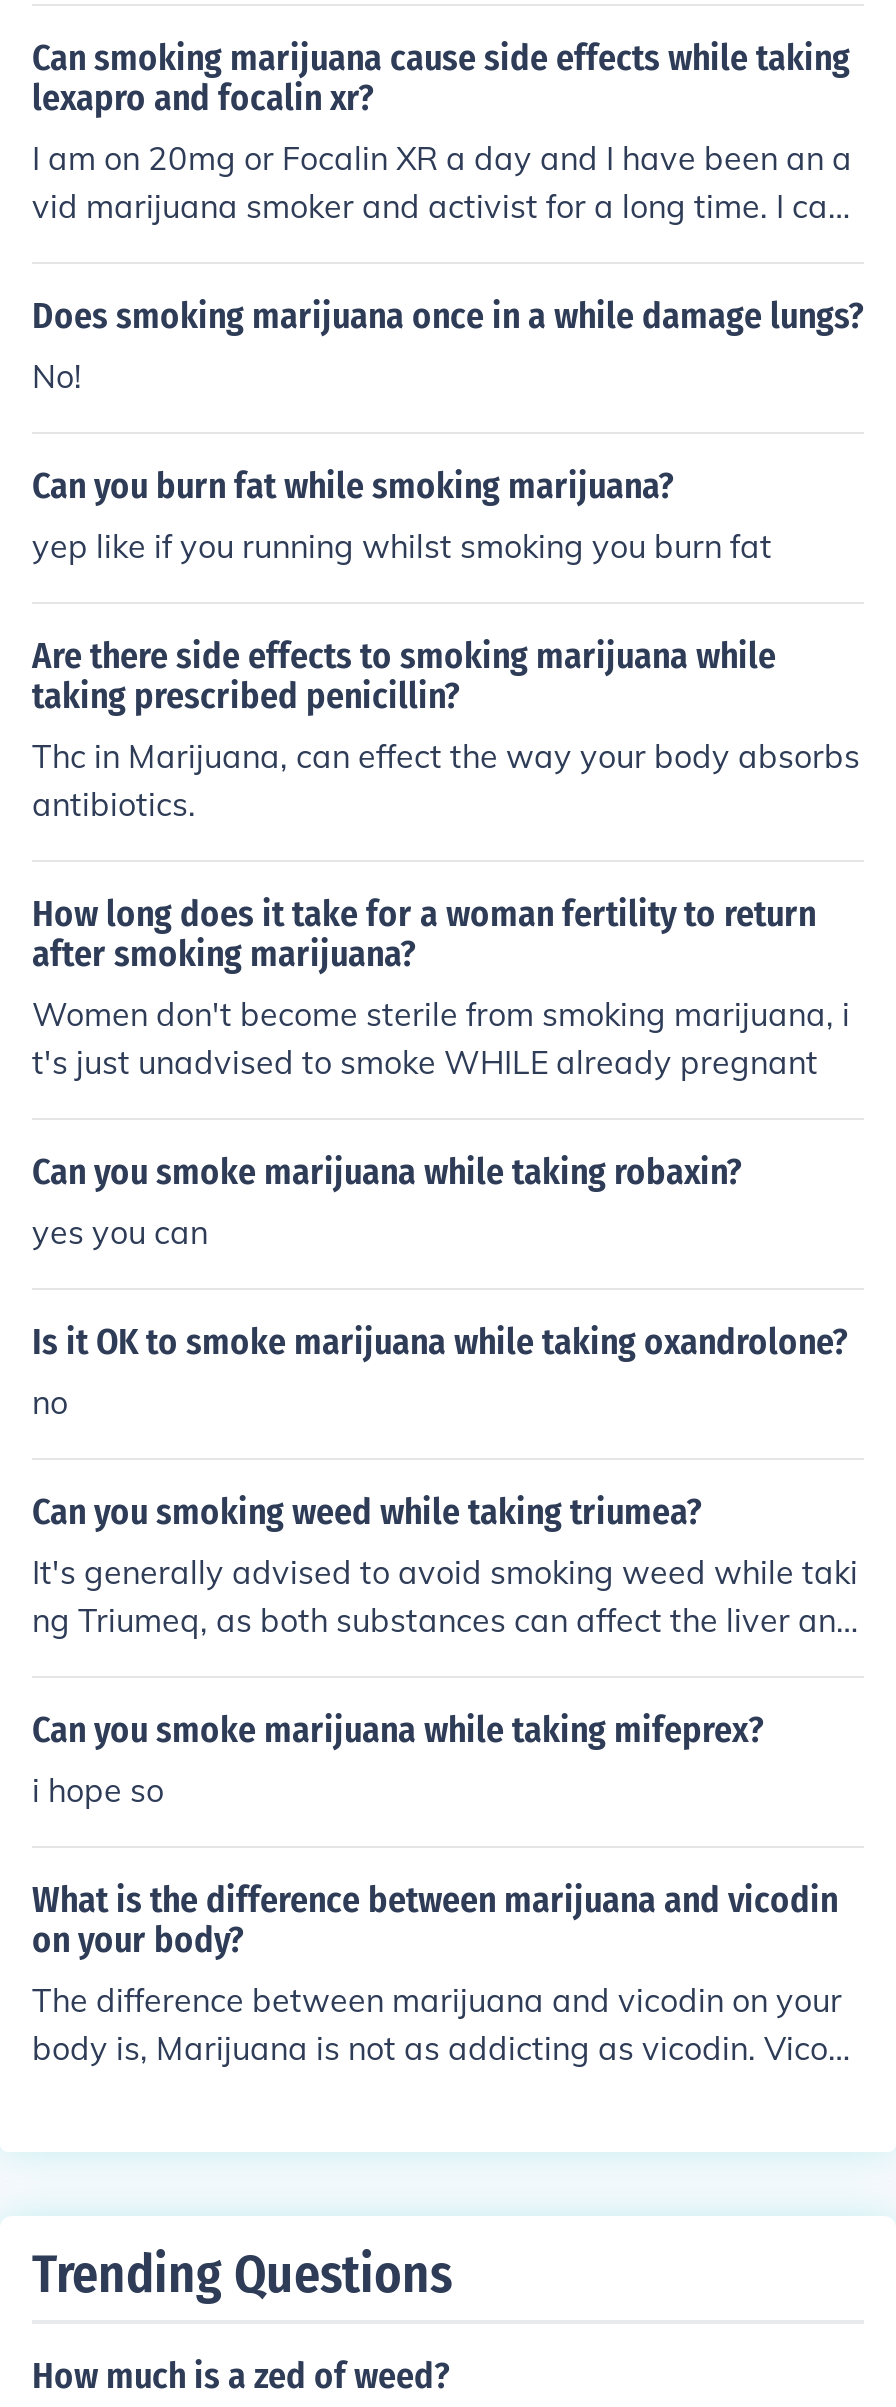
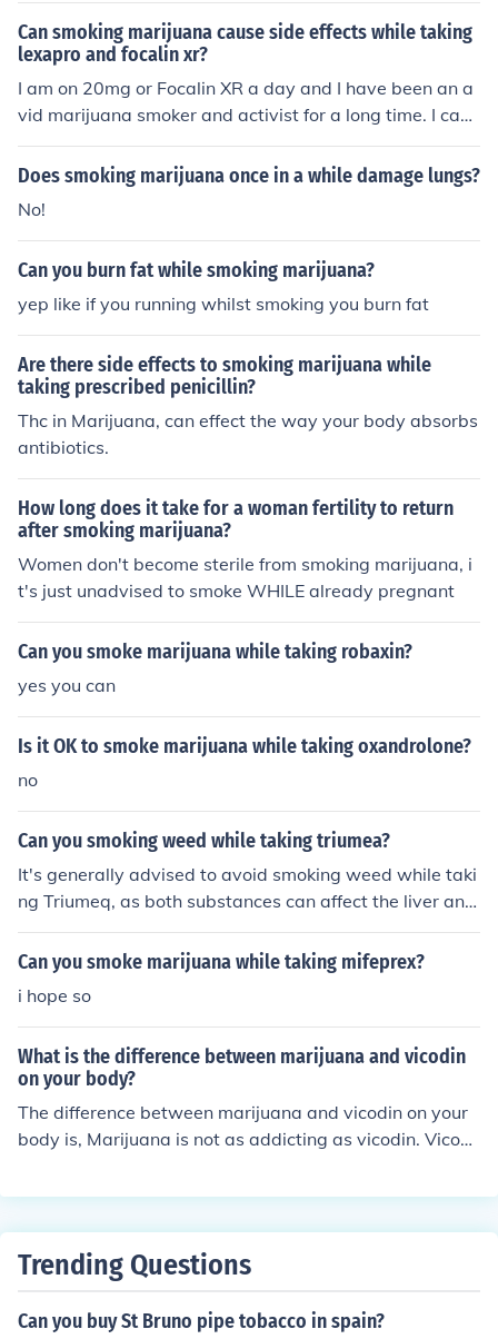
- How much is a zed of weed?
+ Can you buy St Bruno pipe tobacco in spain?
